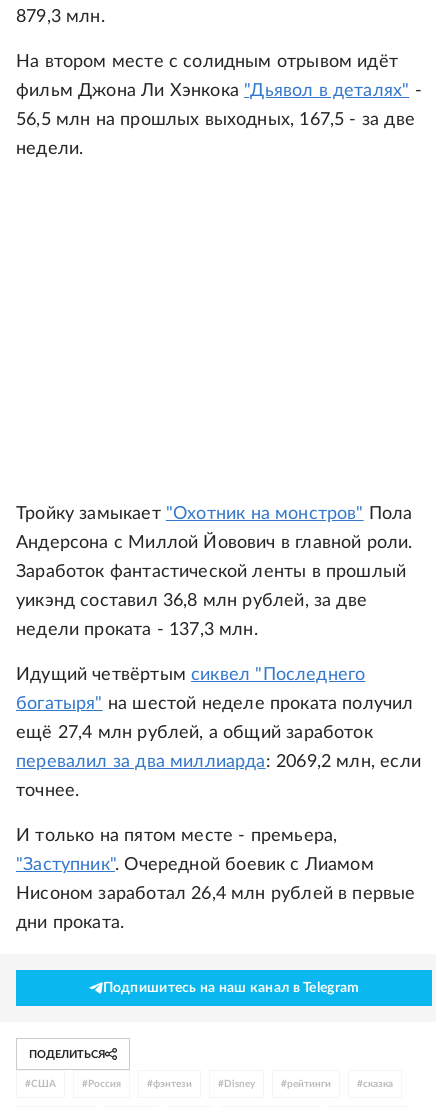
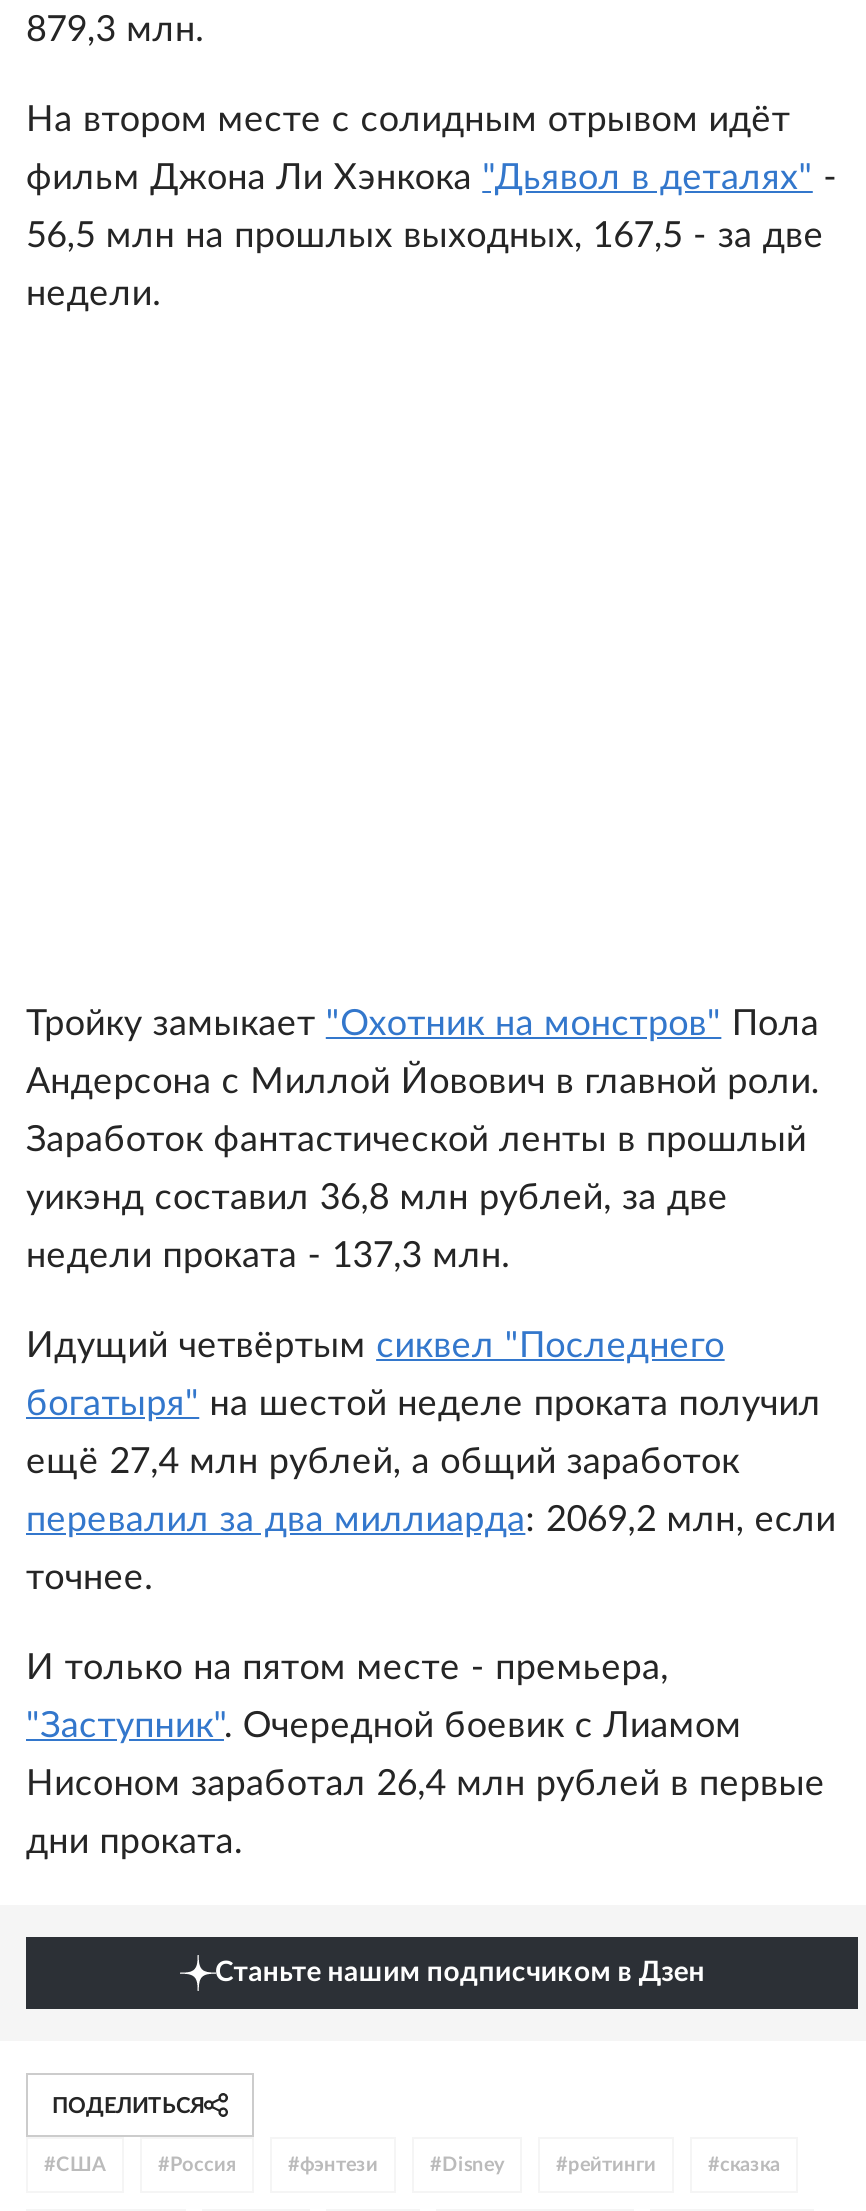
- Подпишитесь на наш канал в Telegram
+ Станьте нашим подписчиком в Дзен
